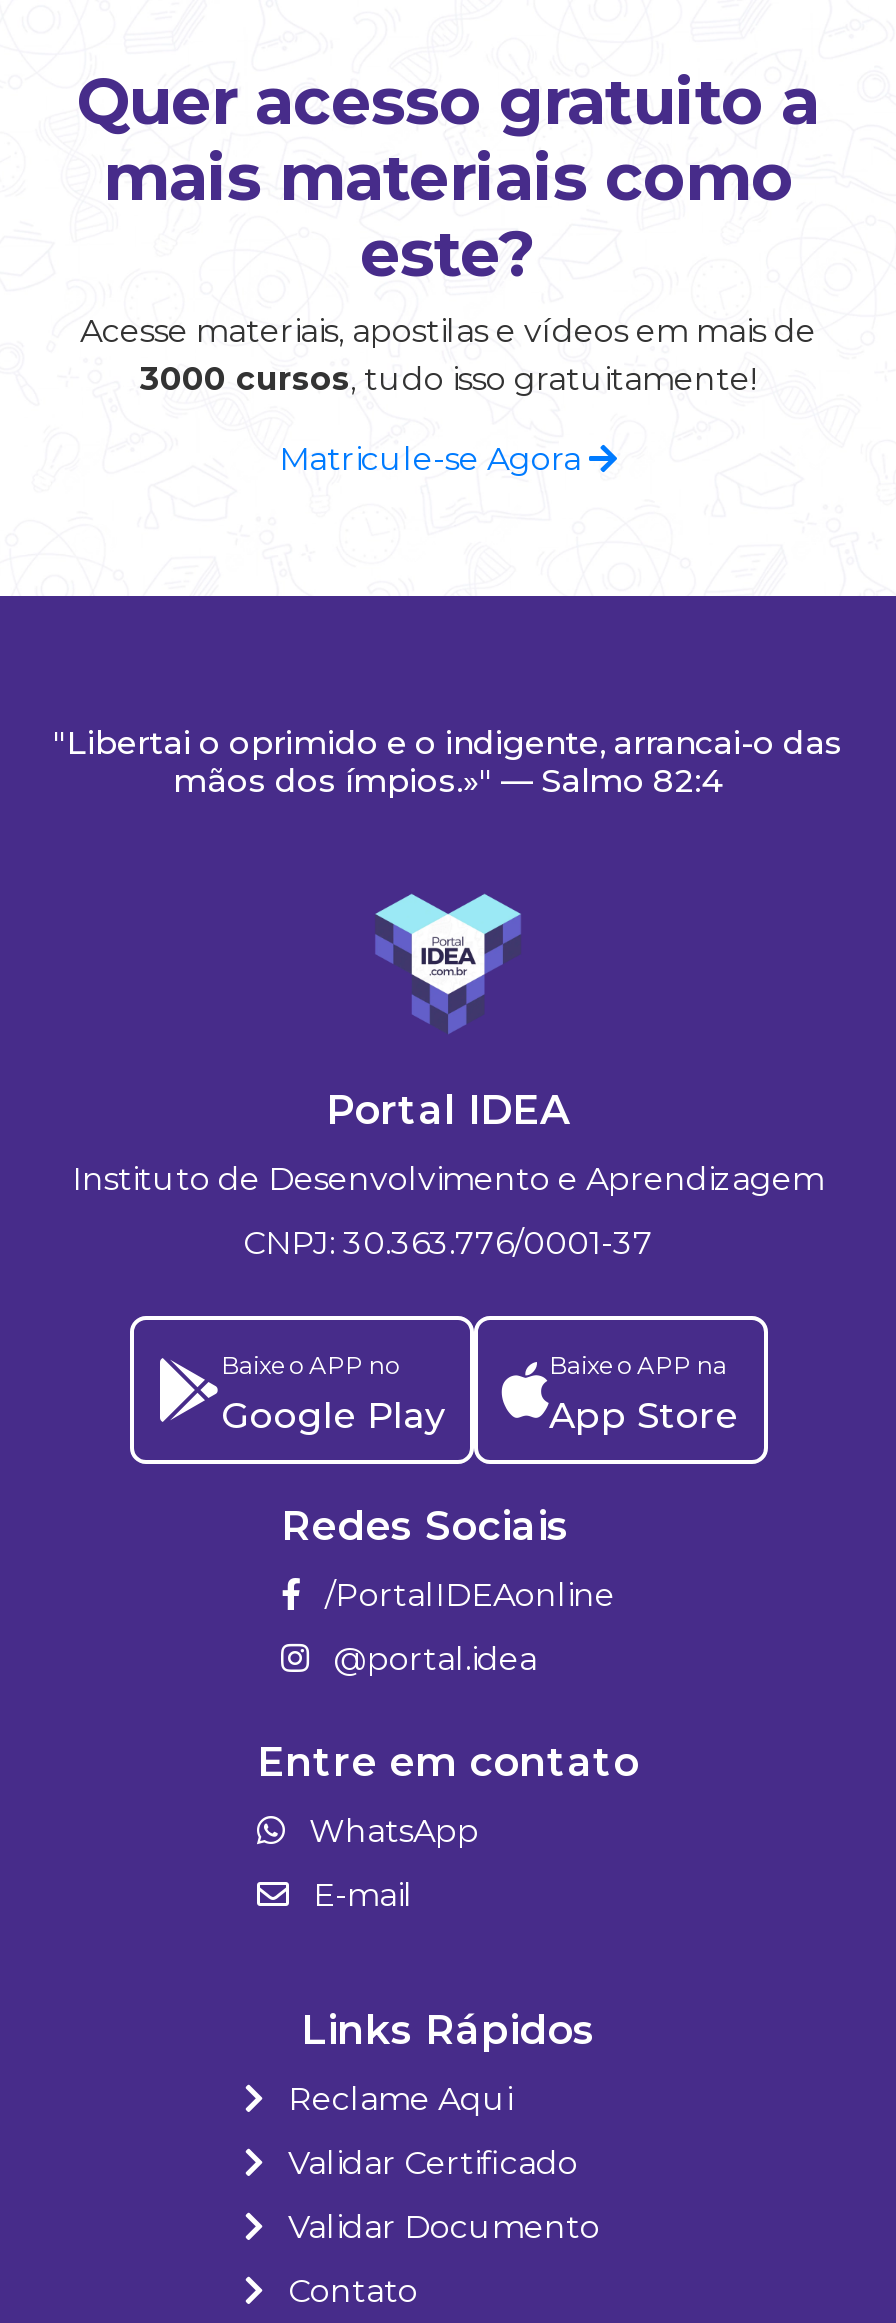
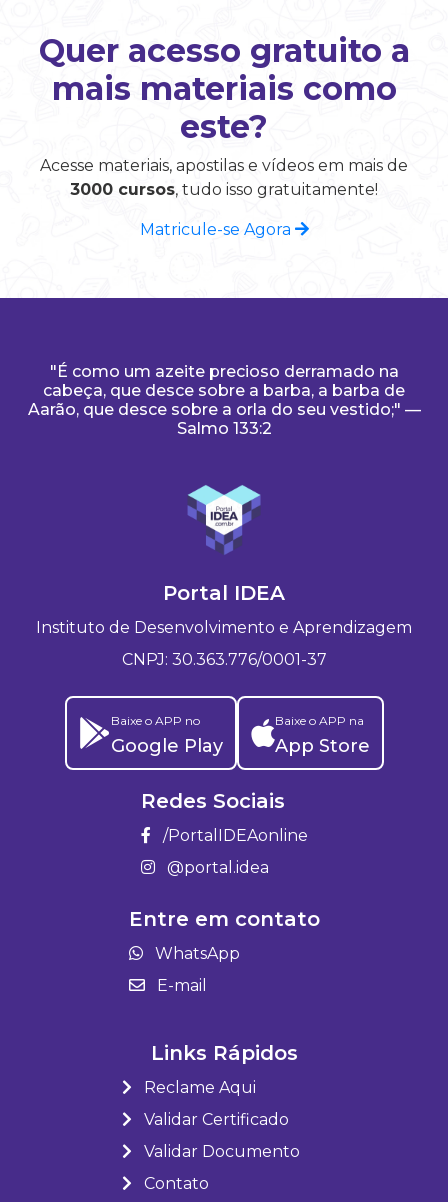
- "Libertai o oprimido e o indigente, arrancai-o das
- mãos dos ímpios.»" — Salmo 82:4
+ "É como um azeite precioso derramado na
+ cabeça, que desce sobre a barba, a barba de
+ Aarão, que desce sobre a orla do seu vestido;" —
+ Salmo 133:2
